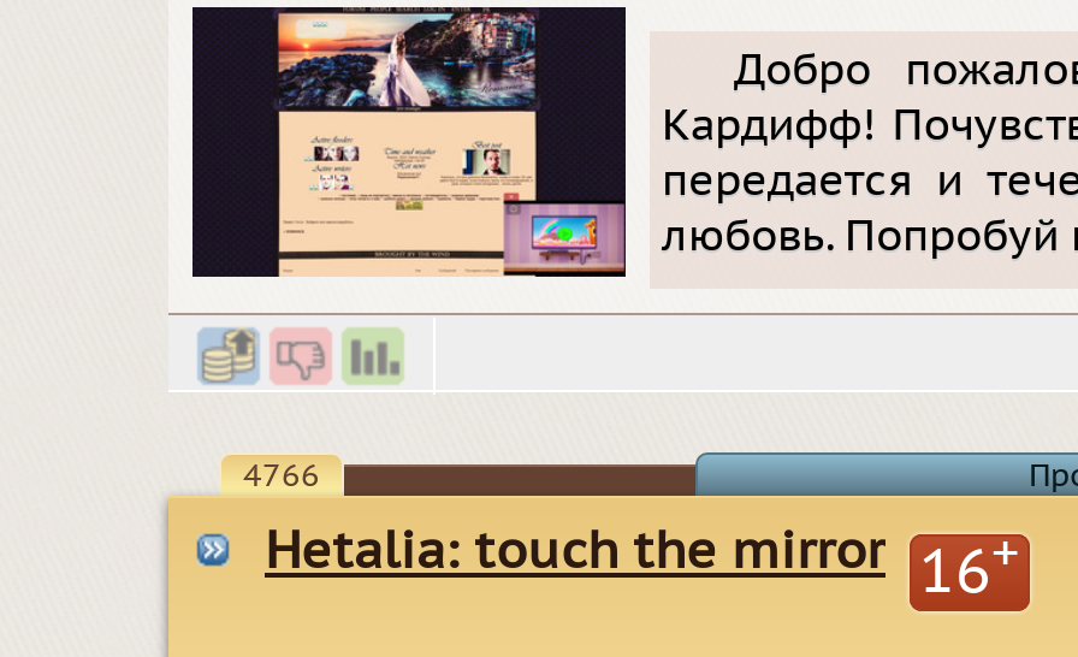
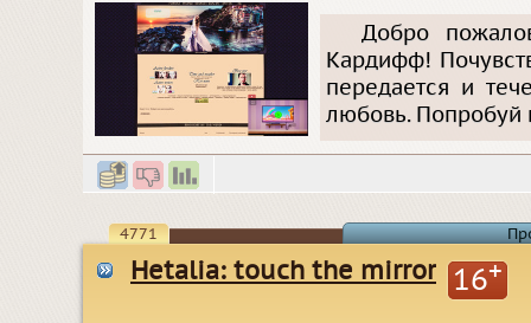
- 4766
+ 4771
